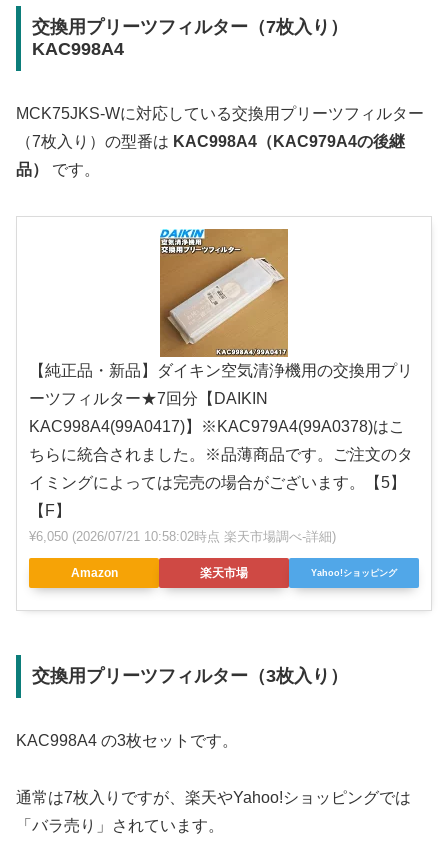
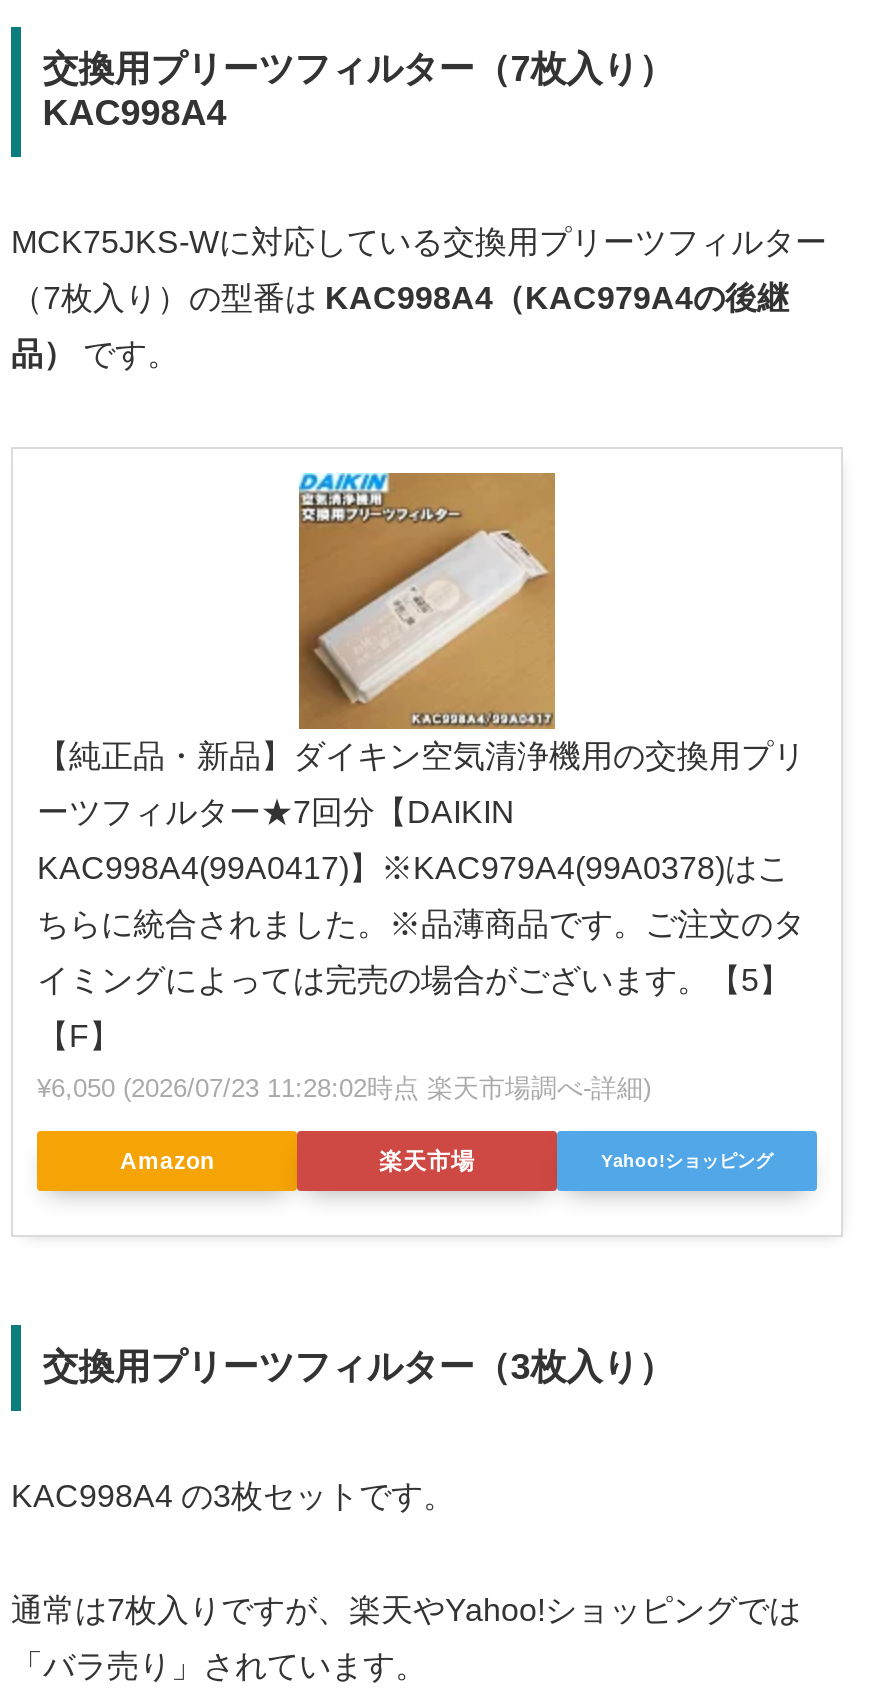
- ¥6,050 (2026/07/21 10:58:02時点 楽天市場調べ-詳細)
+ ¥6,050 (2026/07/23 11:28:02時点 楽天市場調べ-詳細)
